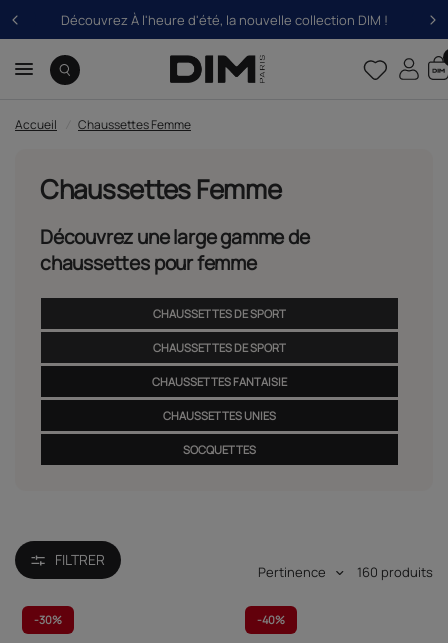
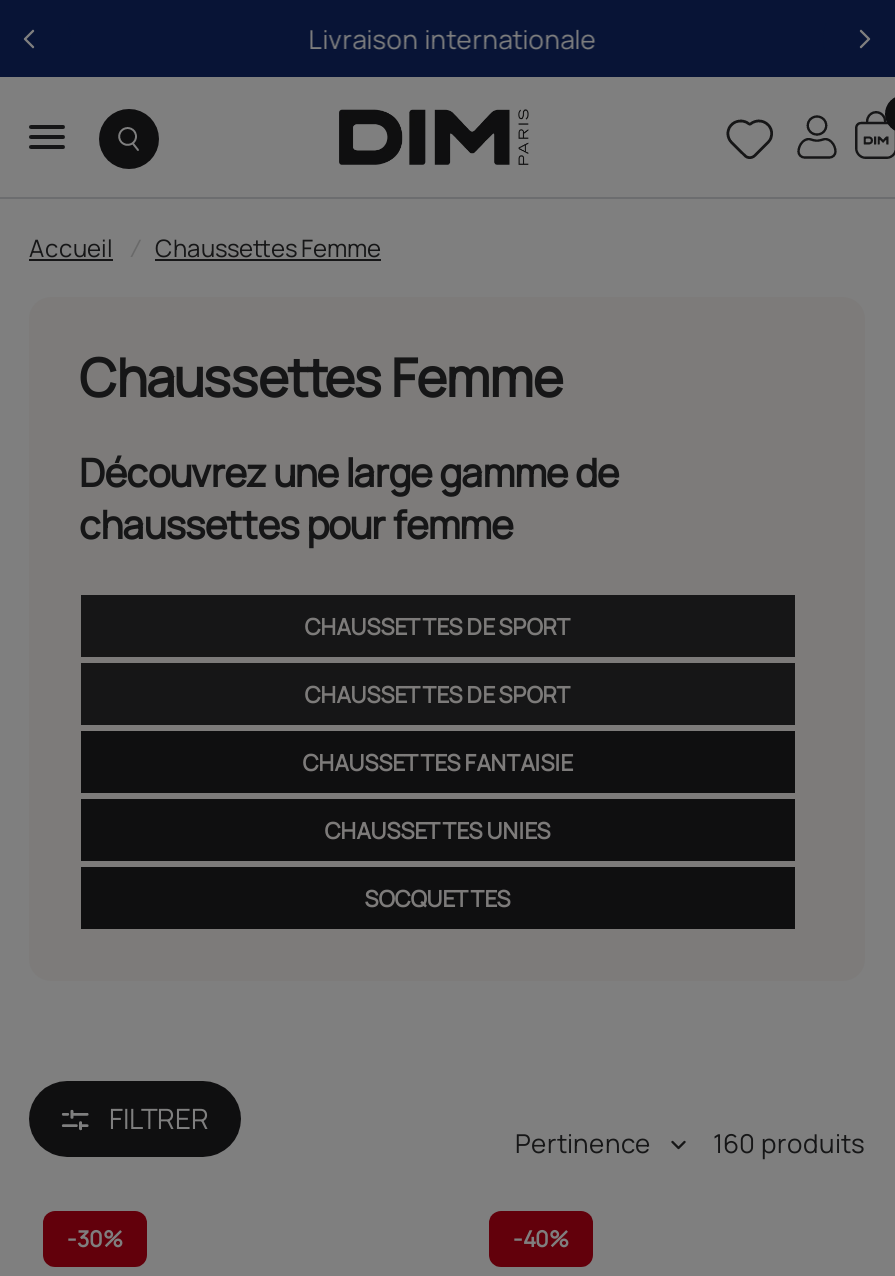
- Découvrez À l'heure d'été, la nouvelle collection DIM !
+ Livraison internationale
